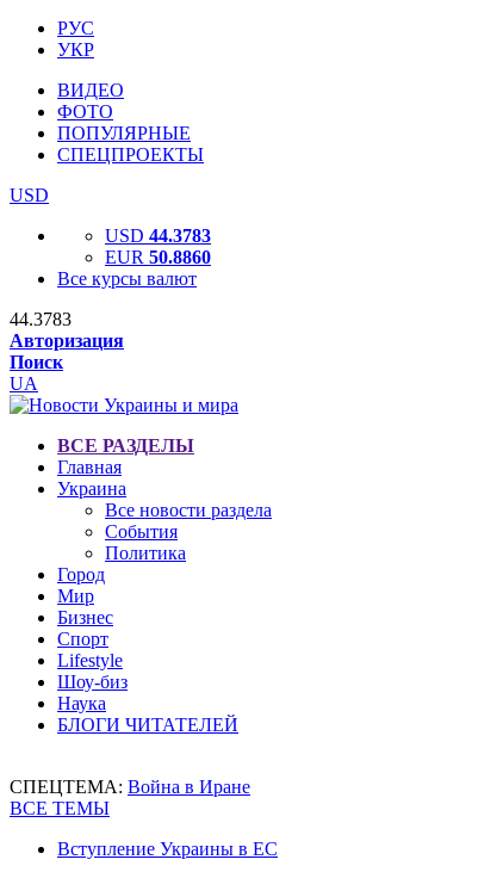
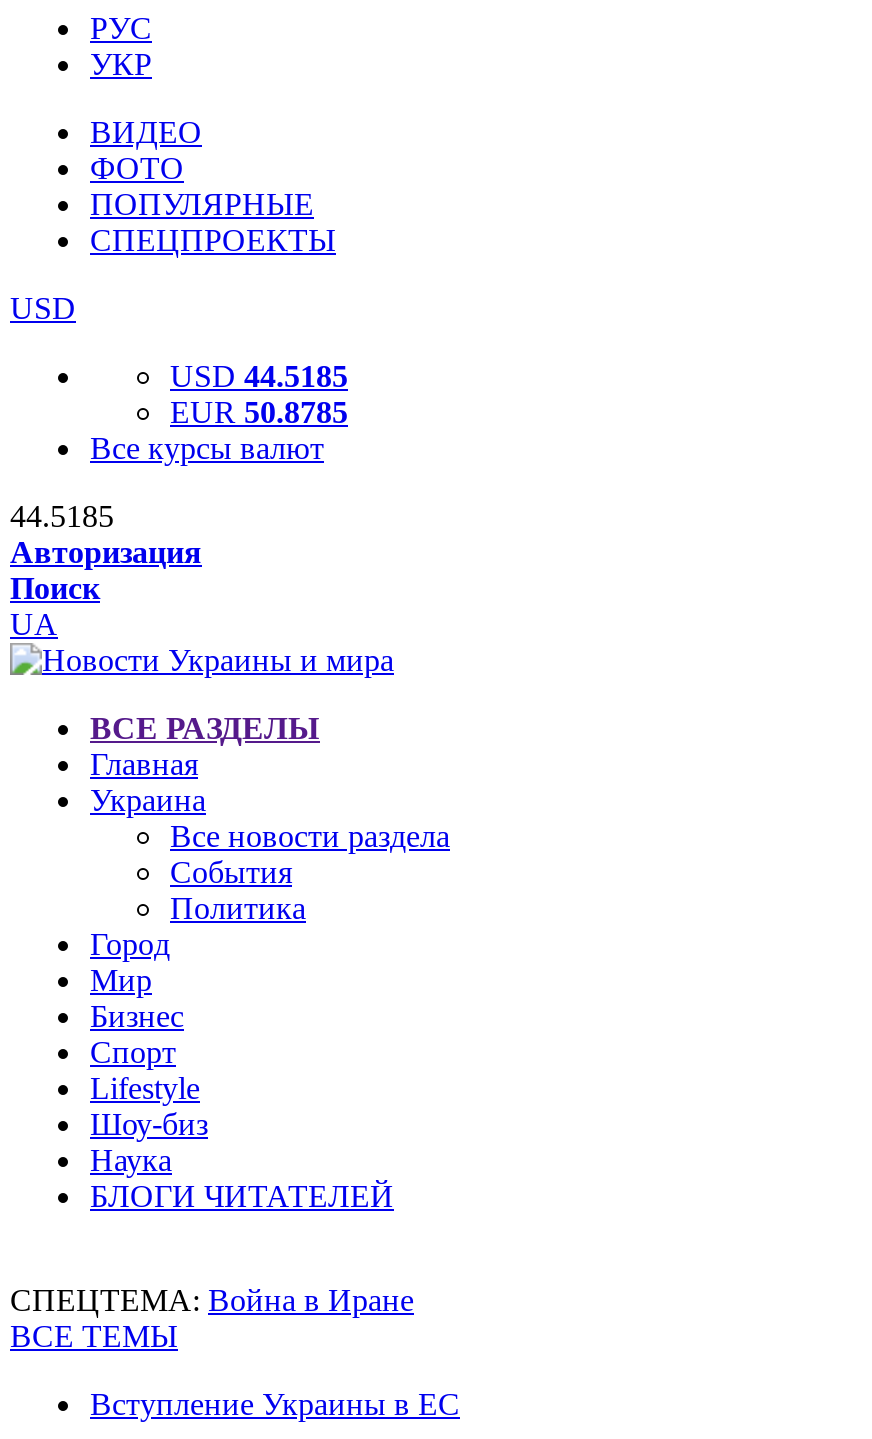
- USD 44.3783
+ USD 44.5185

- EUR 50.8860
+ EUR 50.8785

- 44.3783
+ 44.5185
